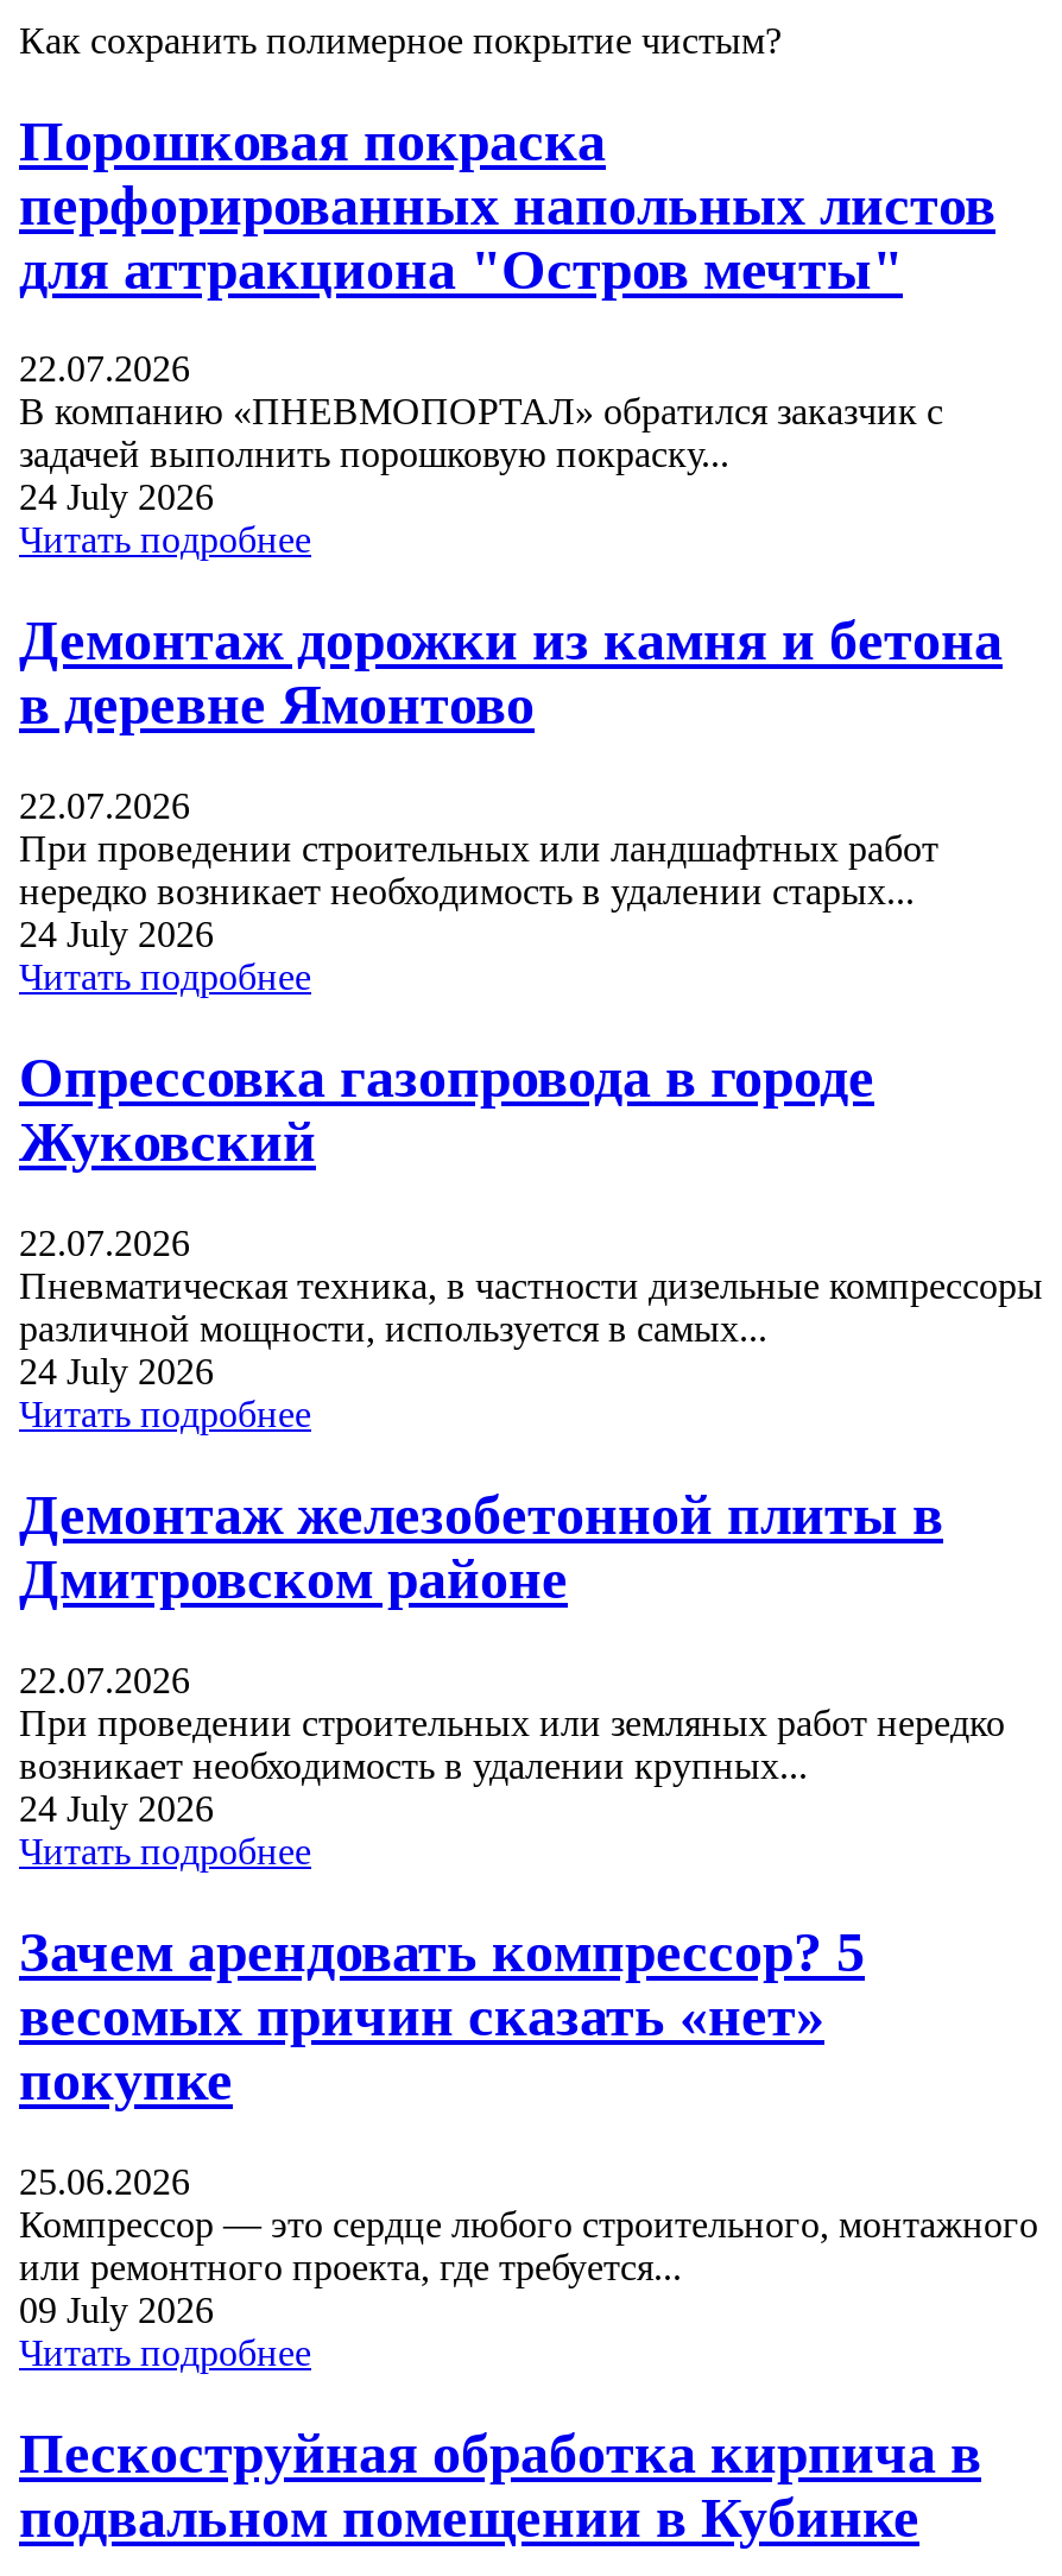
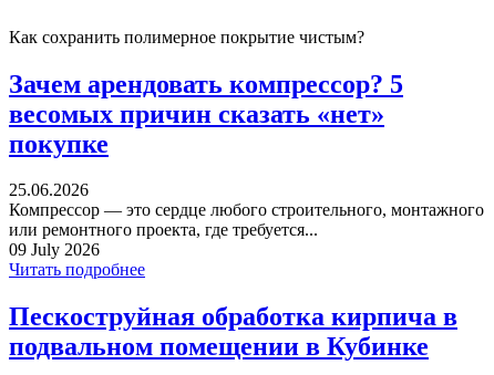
- Порошковая покраска
- перфорированных напольных листов
- для аттракциона "Остров мечты"
- 22.07.2026
- В компанию «ПНЕВМОПОРТАЛ» обратился заказчик с
- задачей выполнить порошковую покраску...
- 24 July 2026
- Читать подробнее
- Демонтаж дорожки из камня и бетона
- в деревне Ямонтово
- 22.07.2026
- При проведении строительных или ландшафтных работ
- нередко возникает необходимость в удалении старых...
- 24 July 2026
- Читать подробнее
- Опрессовка газопровода в городе
- Жуковский
- 22.07.2026
- Пневматическая техника, в частности дизельные компрессоры
- различной мощности, используется в самых...
- 24 July 2026
- Читать подробнее
- Демонтаж железобетонной плиты в
- Дмитровском районе
- 22.07.2026
- При проведении строительных или земляных работ нередко
- возникает необходимость в удалении крупных...
- 24 July 2026
- Читать подробнее
